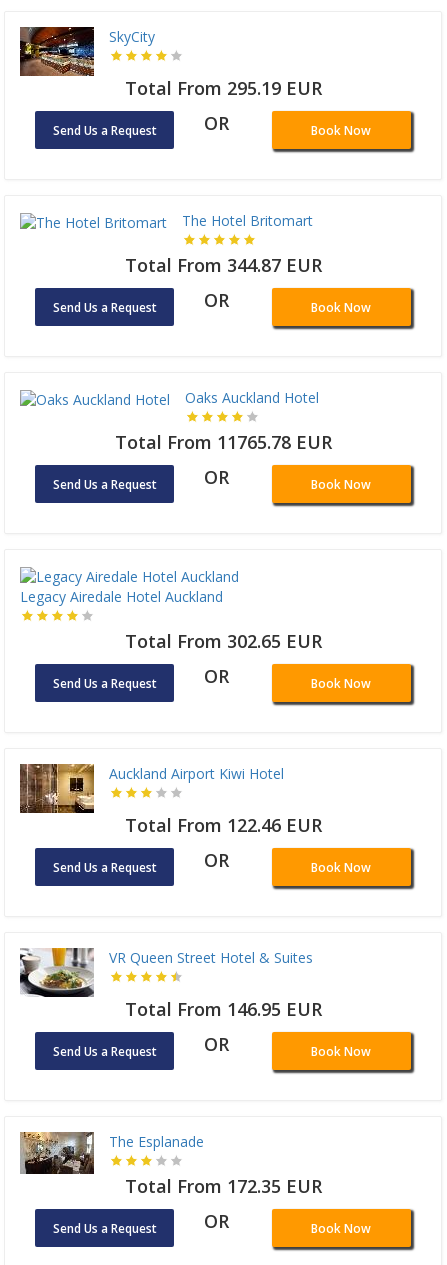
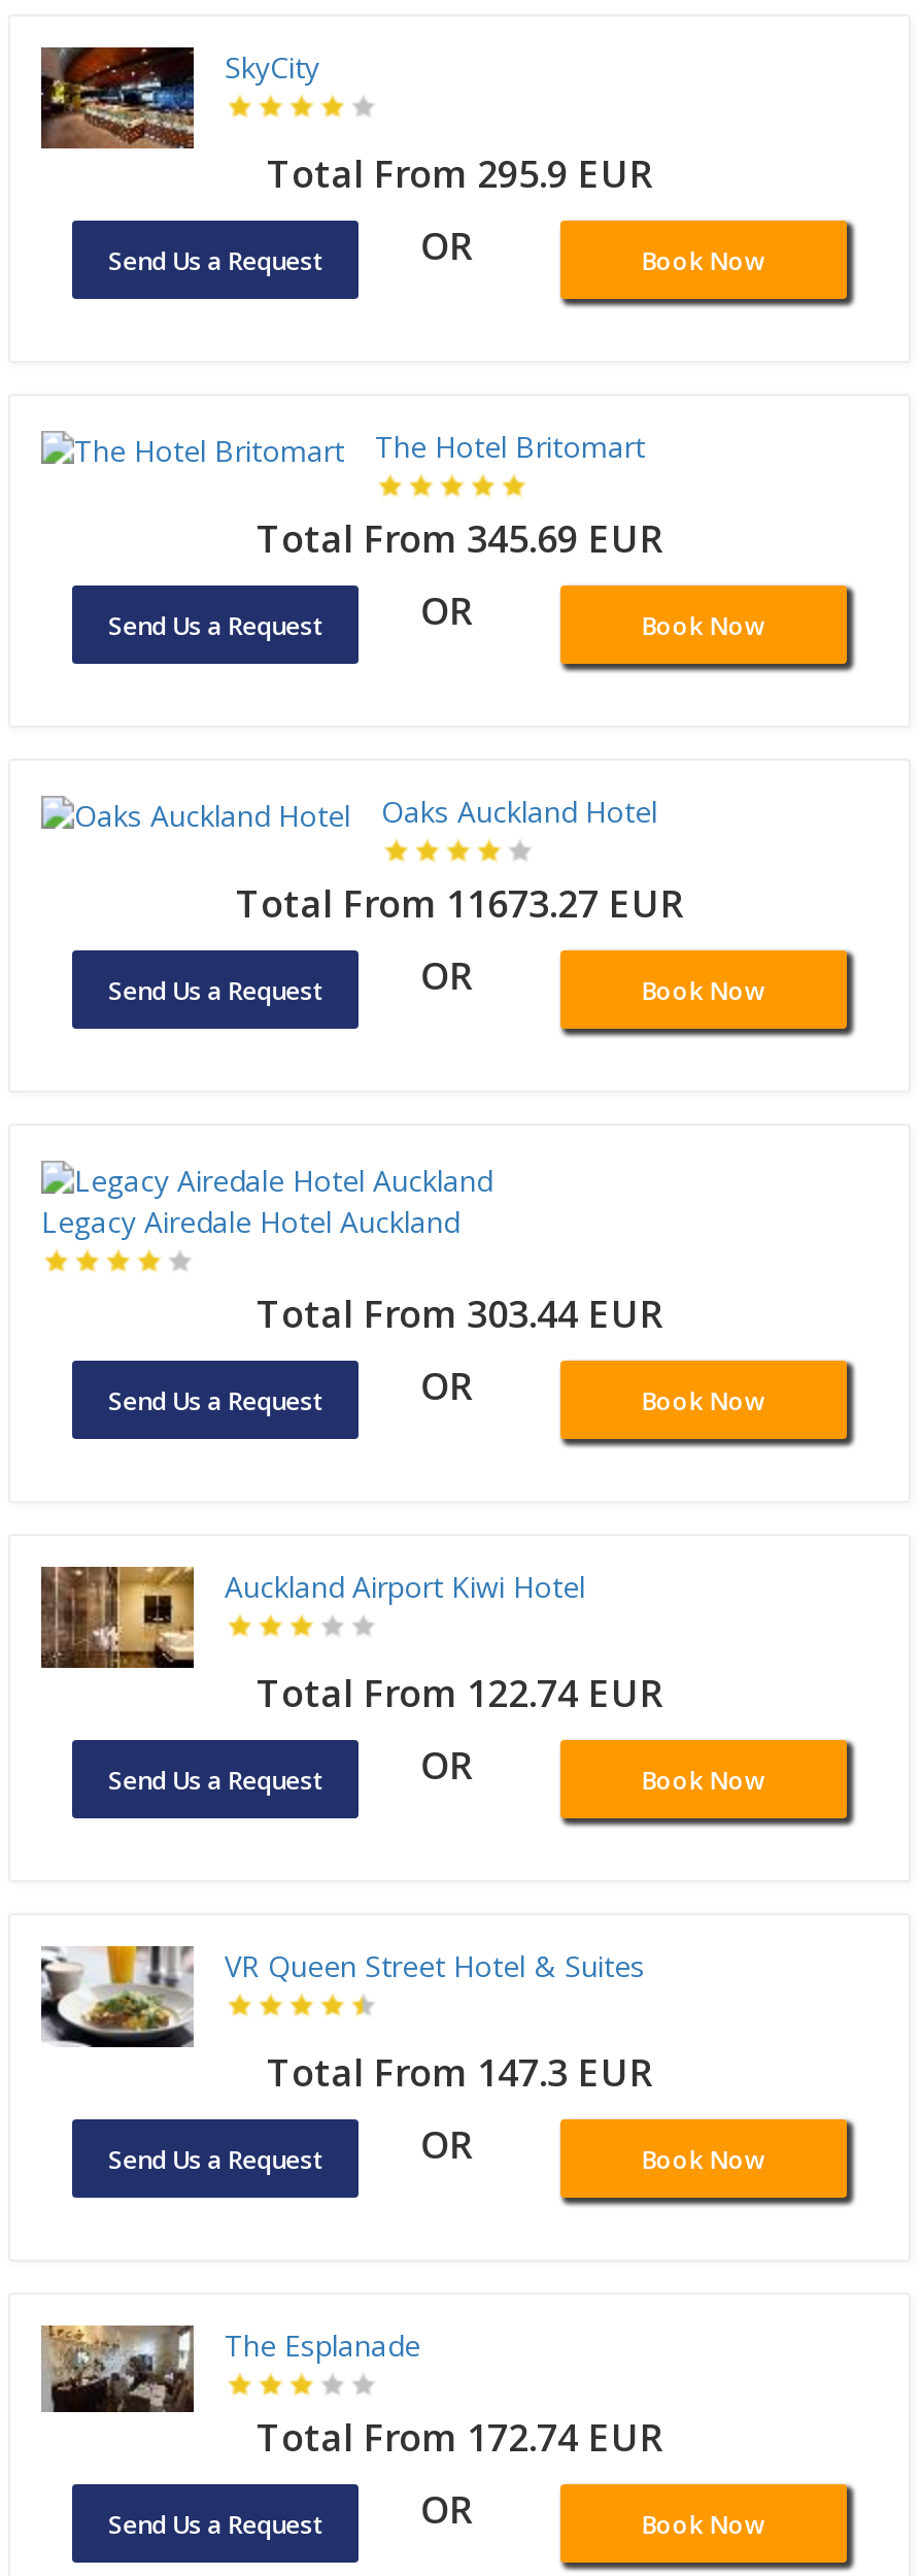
- Total From 295.19 EUR
+ Total From 295.9 EUR

- Total From 344.87 EUR
+ Total From 345.69 EUR

- Total From 11765.78 EUR
+ Total From 11673.27 EUR

- Total From 302.65 EUR
+ Total From 303.44 EUR

- Total From 122.46 EUR
+ Total From 122.74 EUR

- Total From 146.95 EUR
+ Total From 147.3 EUR

- Total From 172.35 EUR
+ Total From 172.74 EUR
